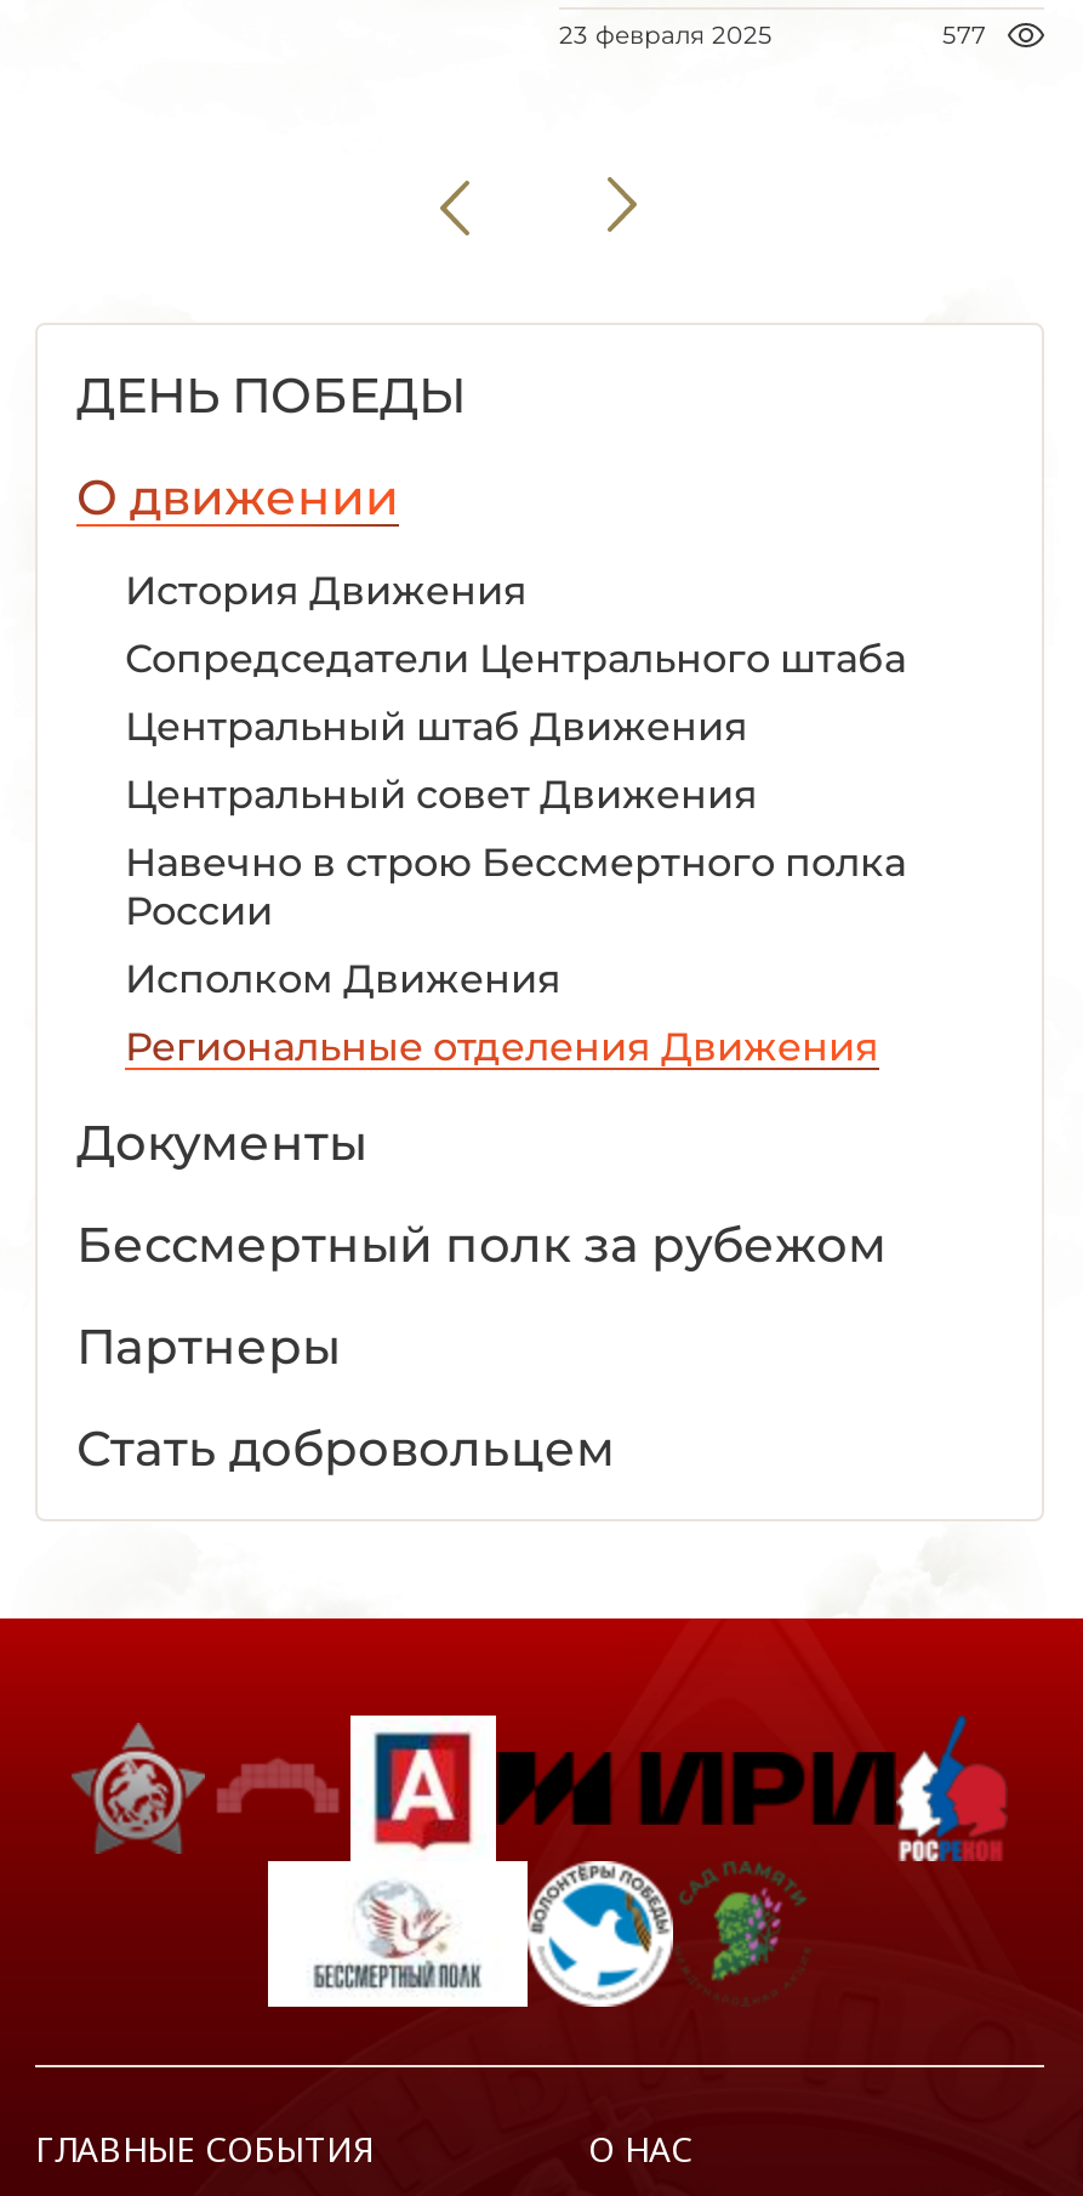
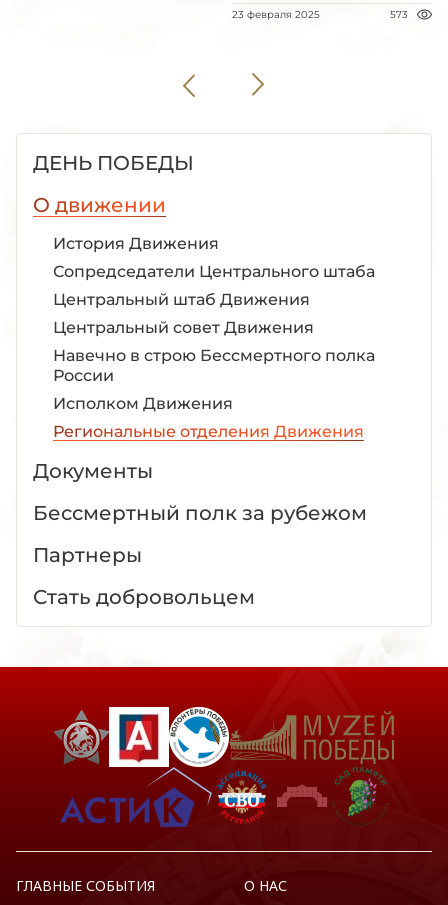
- 577
+ 573

- [image]
+ [image]
